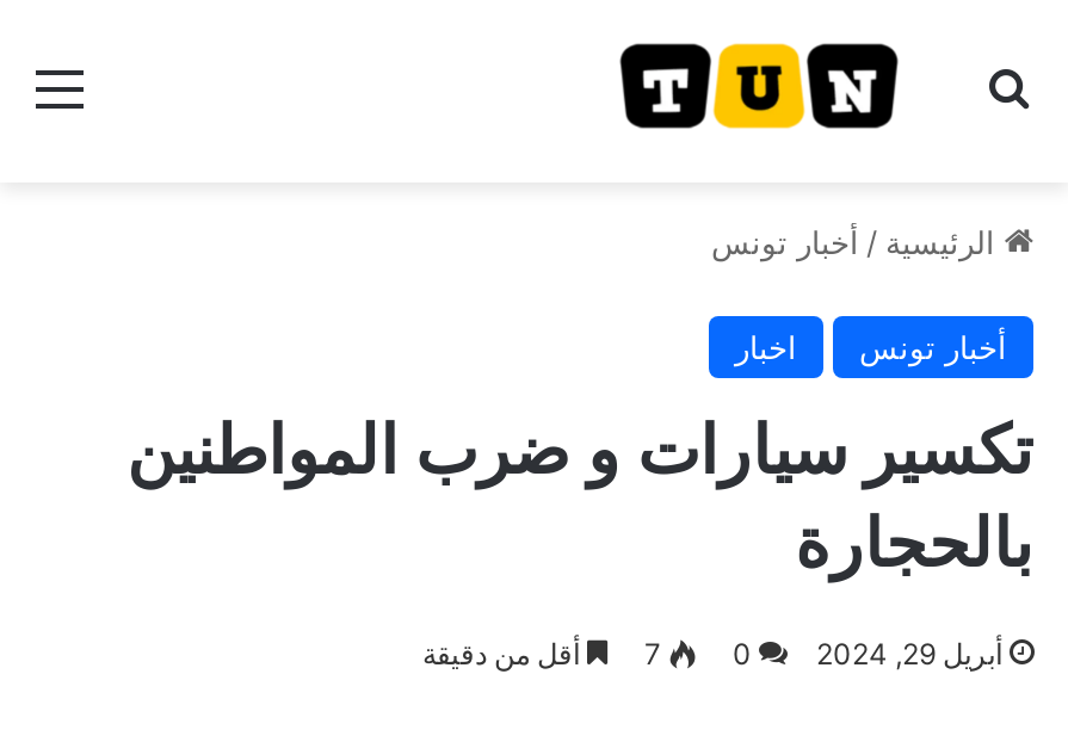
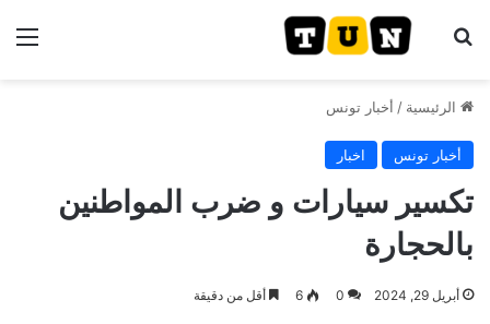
- 7
+ 6
